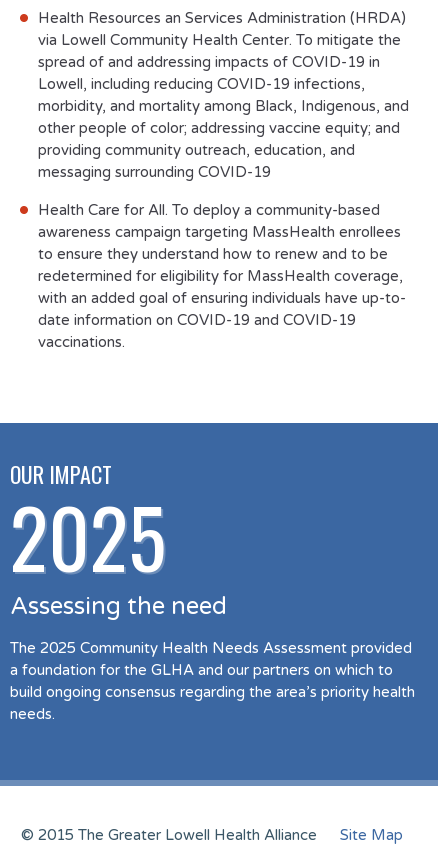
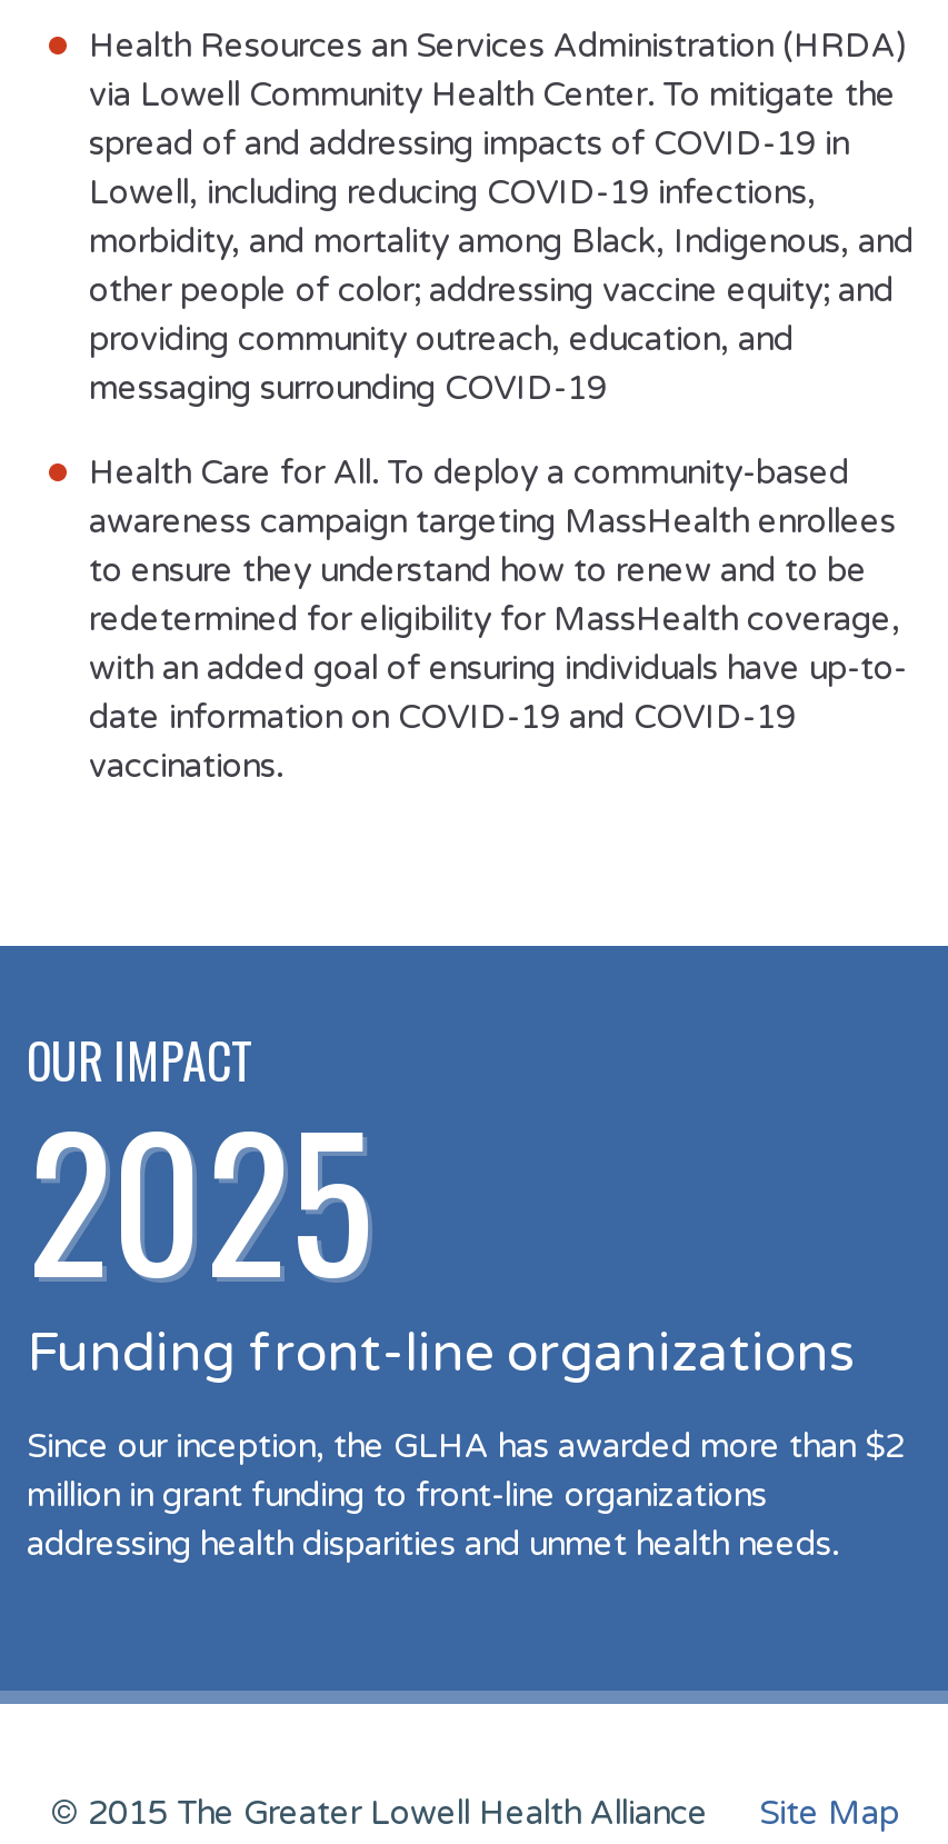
- Assessing the need
+ Funding front-line organizations

- The 2025 Community Health Needs Assessment provided
- a foundation for the GLHA and our partners on which to
- build ongoing consensus regarding the area’s priority health
- needs.
+ Since our inception, the GLHA has awarded more than $2
+ million in grant funding to front-line organizations
+ addressing health disparities and unmet health needs.
